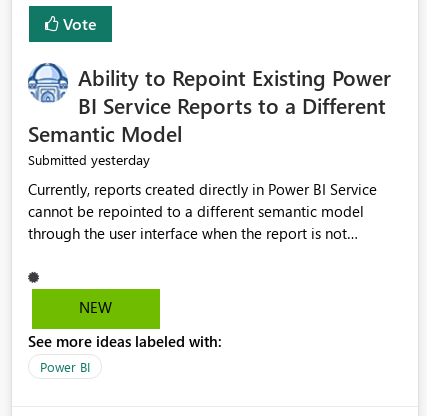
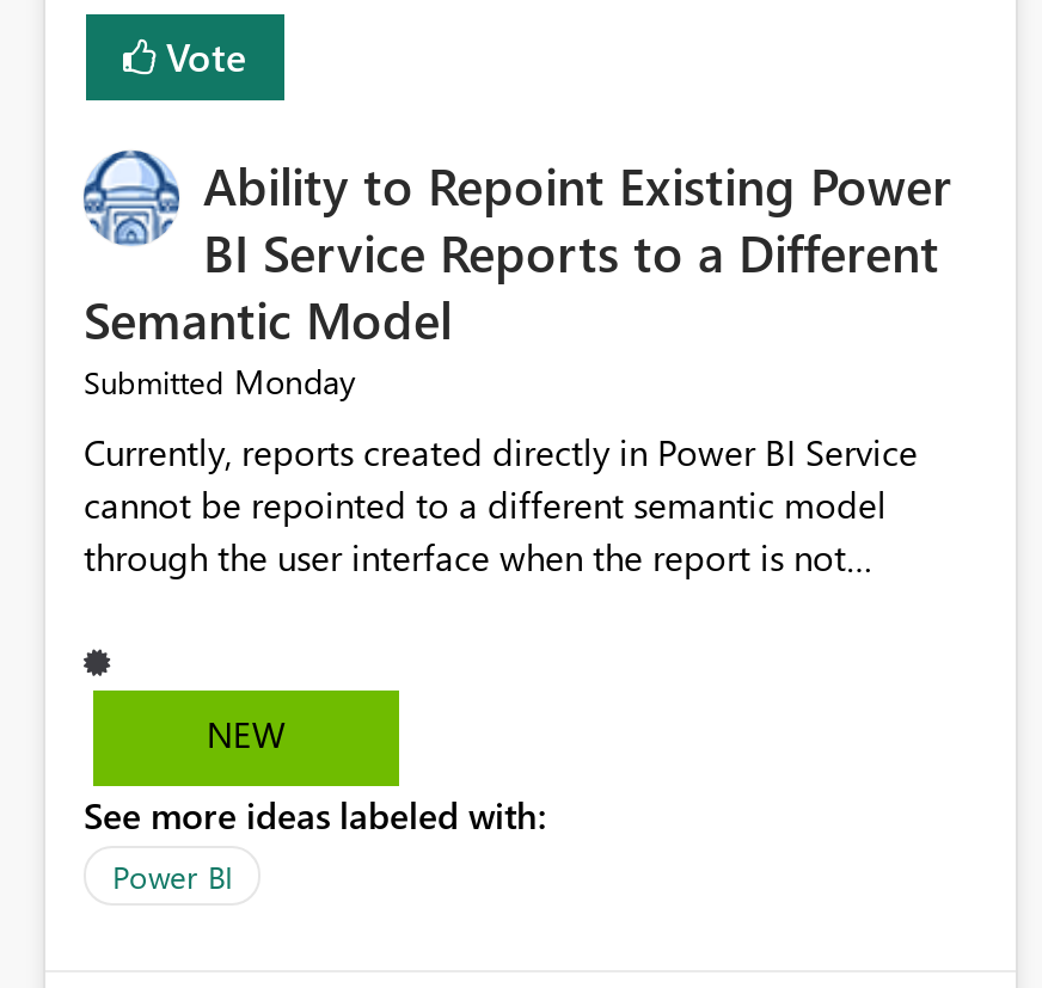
- Submitted yesterday
+ Submitted Monday
